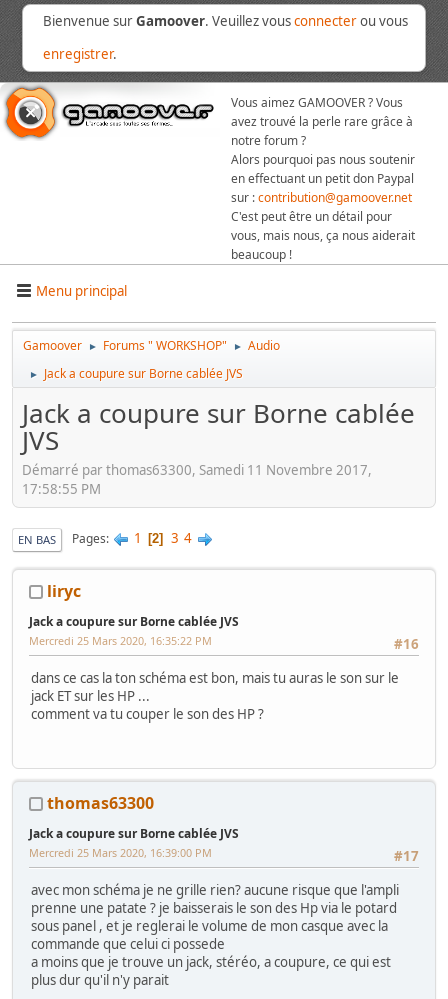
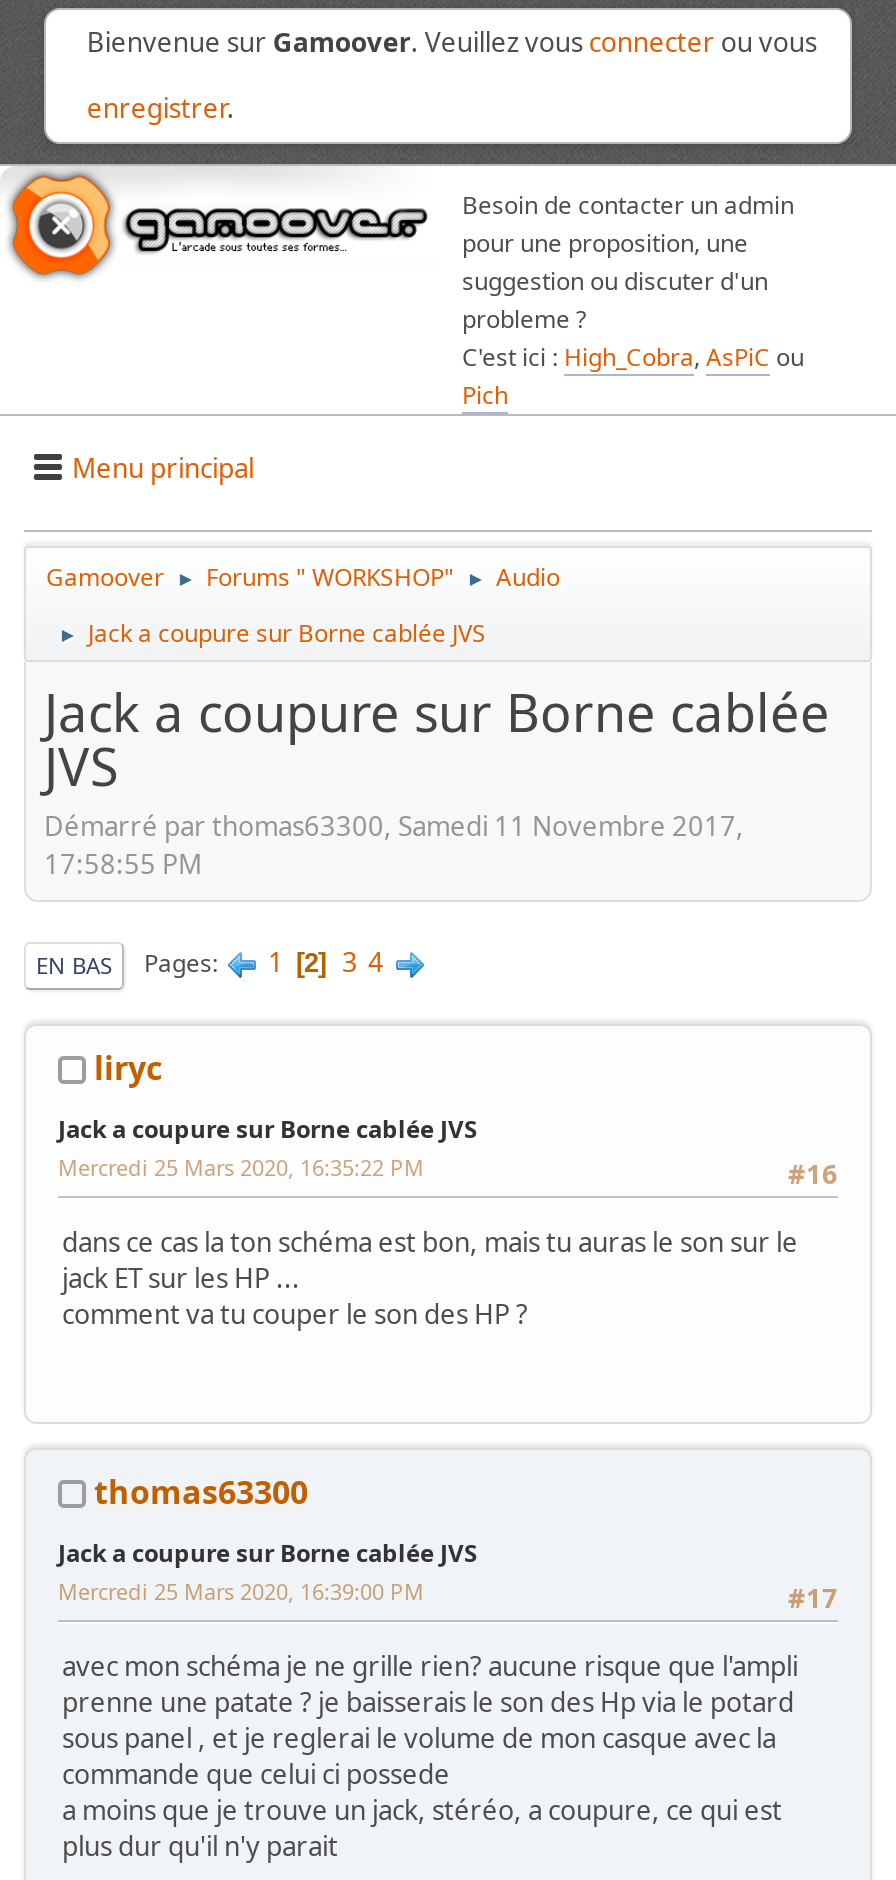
- Vous aimez GAMOOVER ? Vous
- avez trouvé la perle rare grâce à
- notre forum ?
- Alors pourquoi pas nous soutenir
- en effectuant un petit don Paypal
- sur : contribution@gamoover.net
- C'est peut être un détail pour
- vous, mais nous, ça nous aiderait
- beaucoup !
+ Besoin de contacter un admin
+ pour une proposition, une
+ suggestion ou discuter d'un
+ probleme ?
+ C'est ici : High_Cobra, AsPiC ou
+ Pich
